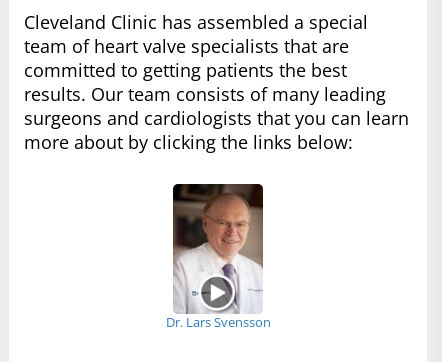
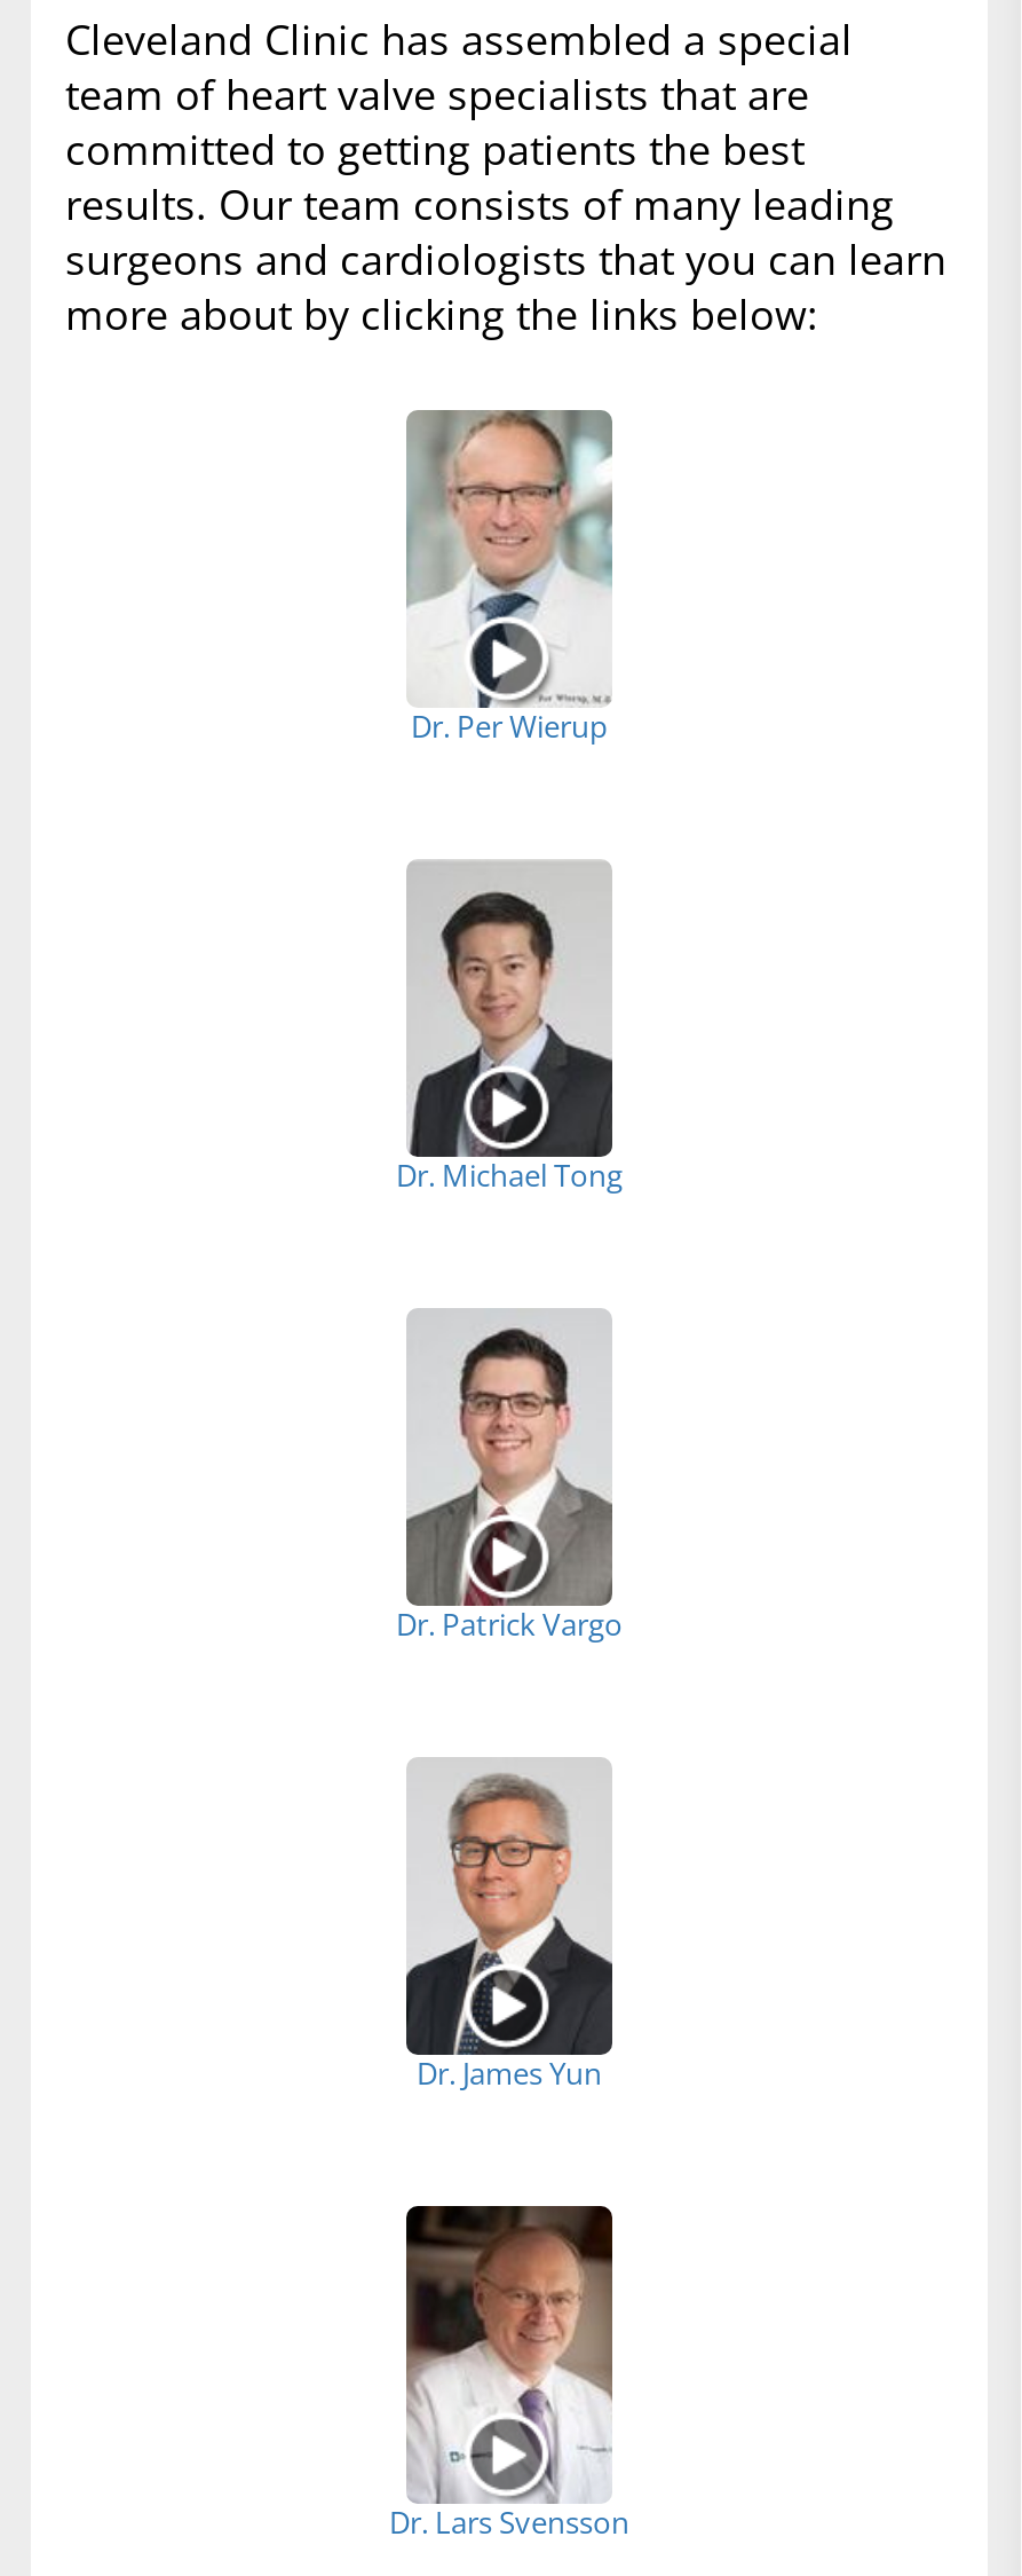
+ [image]
+ Dr. Michael Tong

+ [image]
+ Dr. Patrick Vargo

+ [image]
+ Dr. James Yun

+ [image]
+ Dr. Per Wierup
